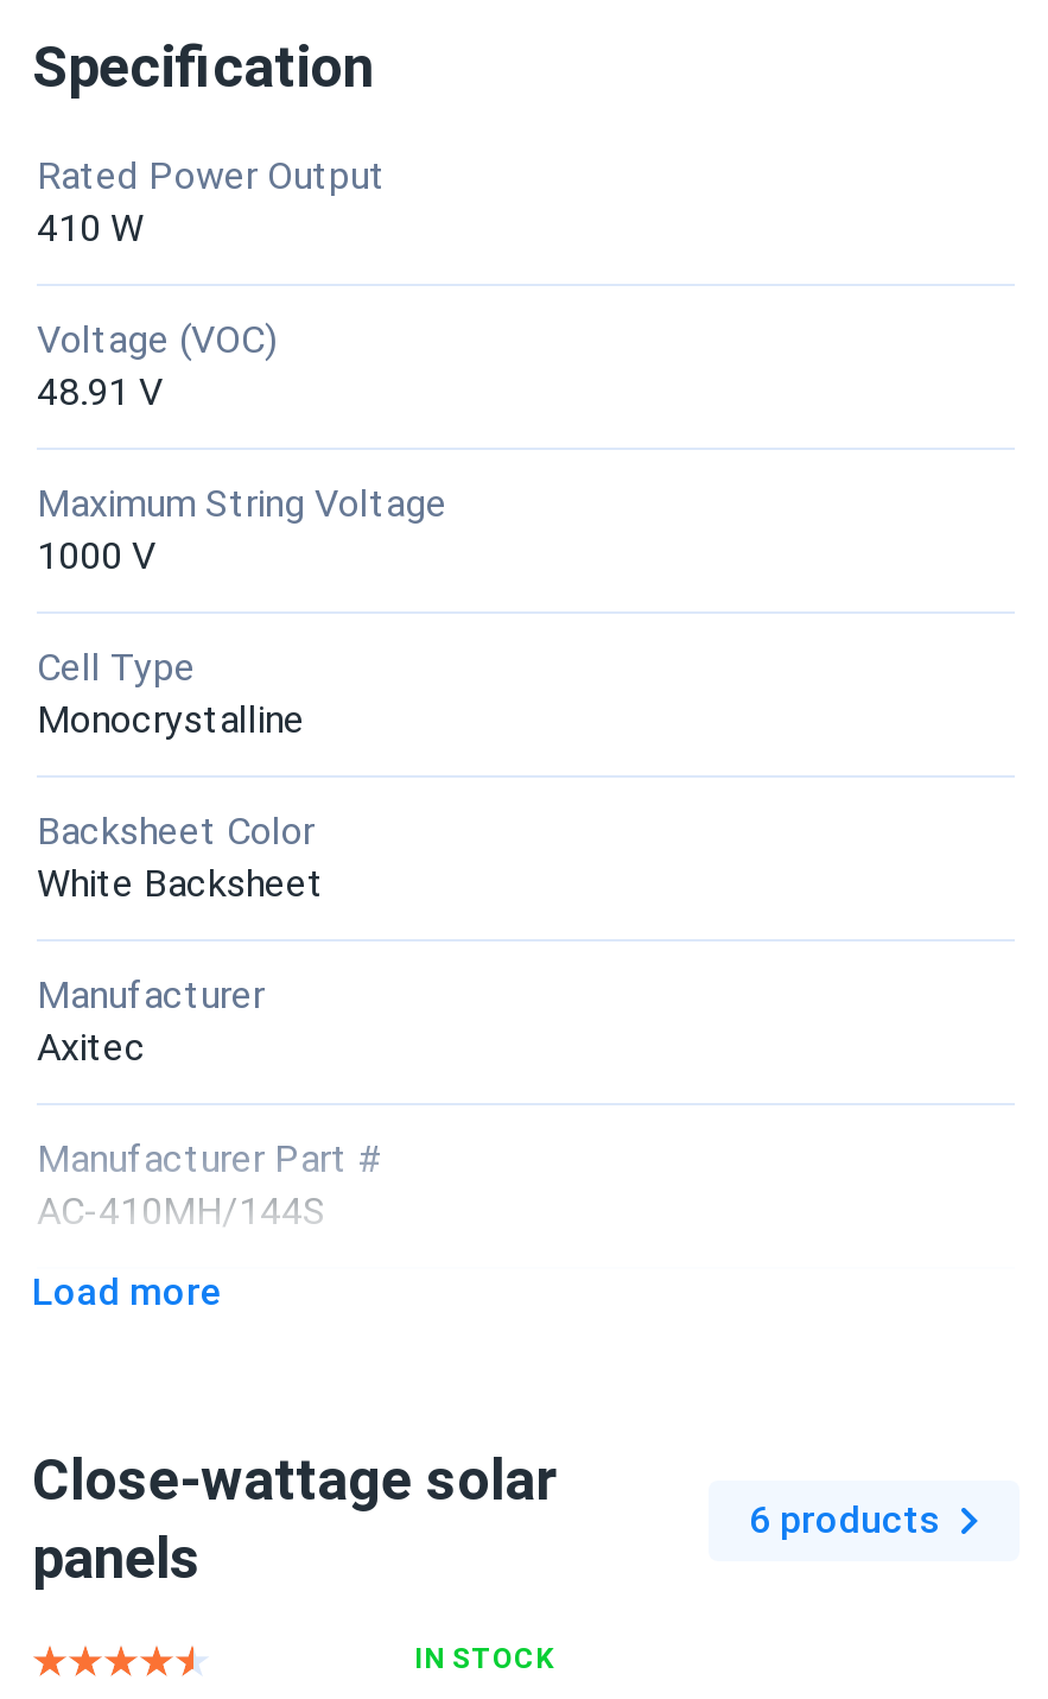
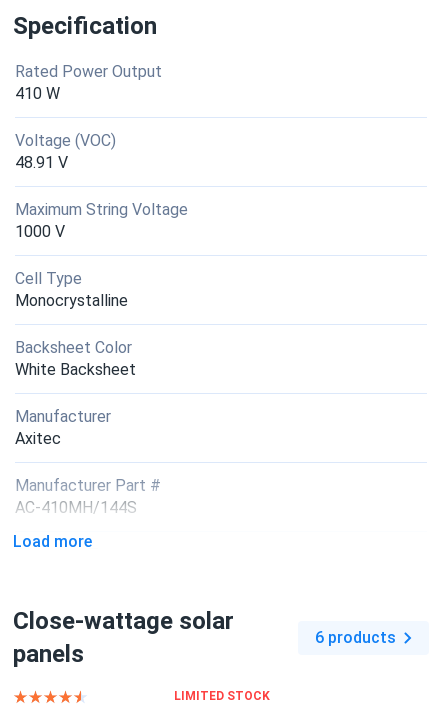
- IN STOCK
+ LIMITED STOCK
